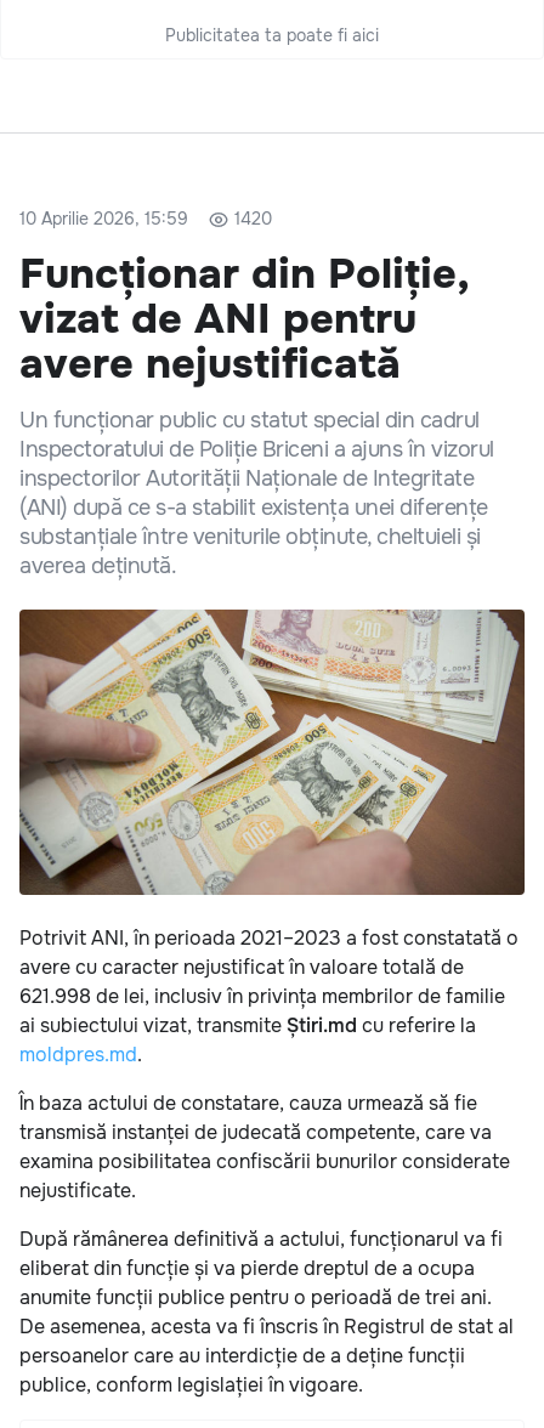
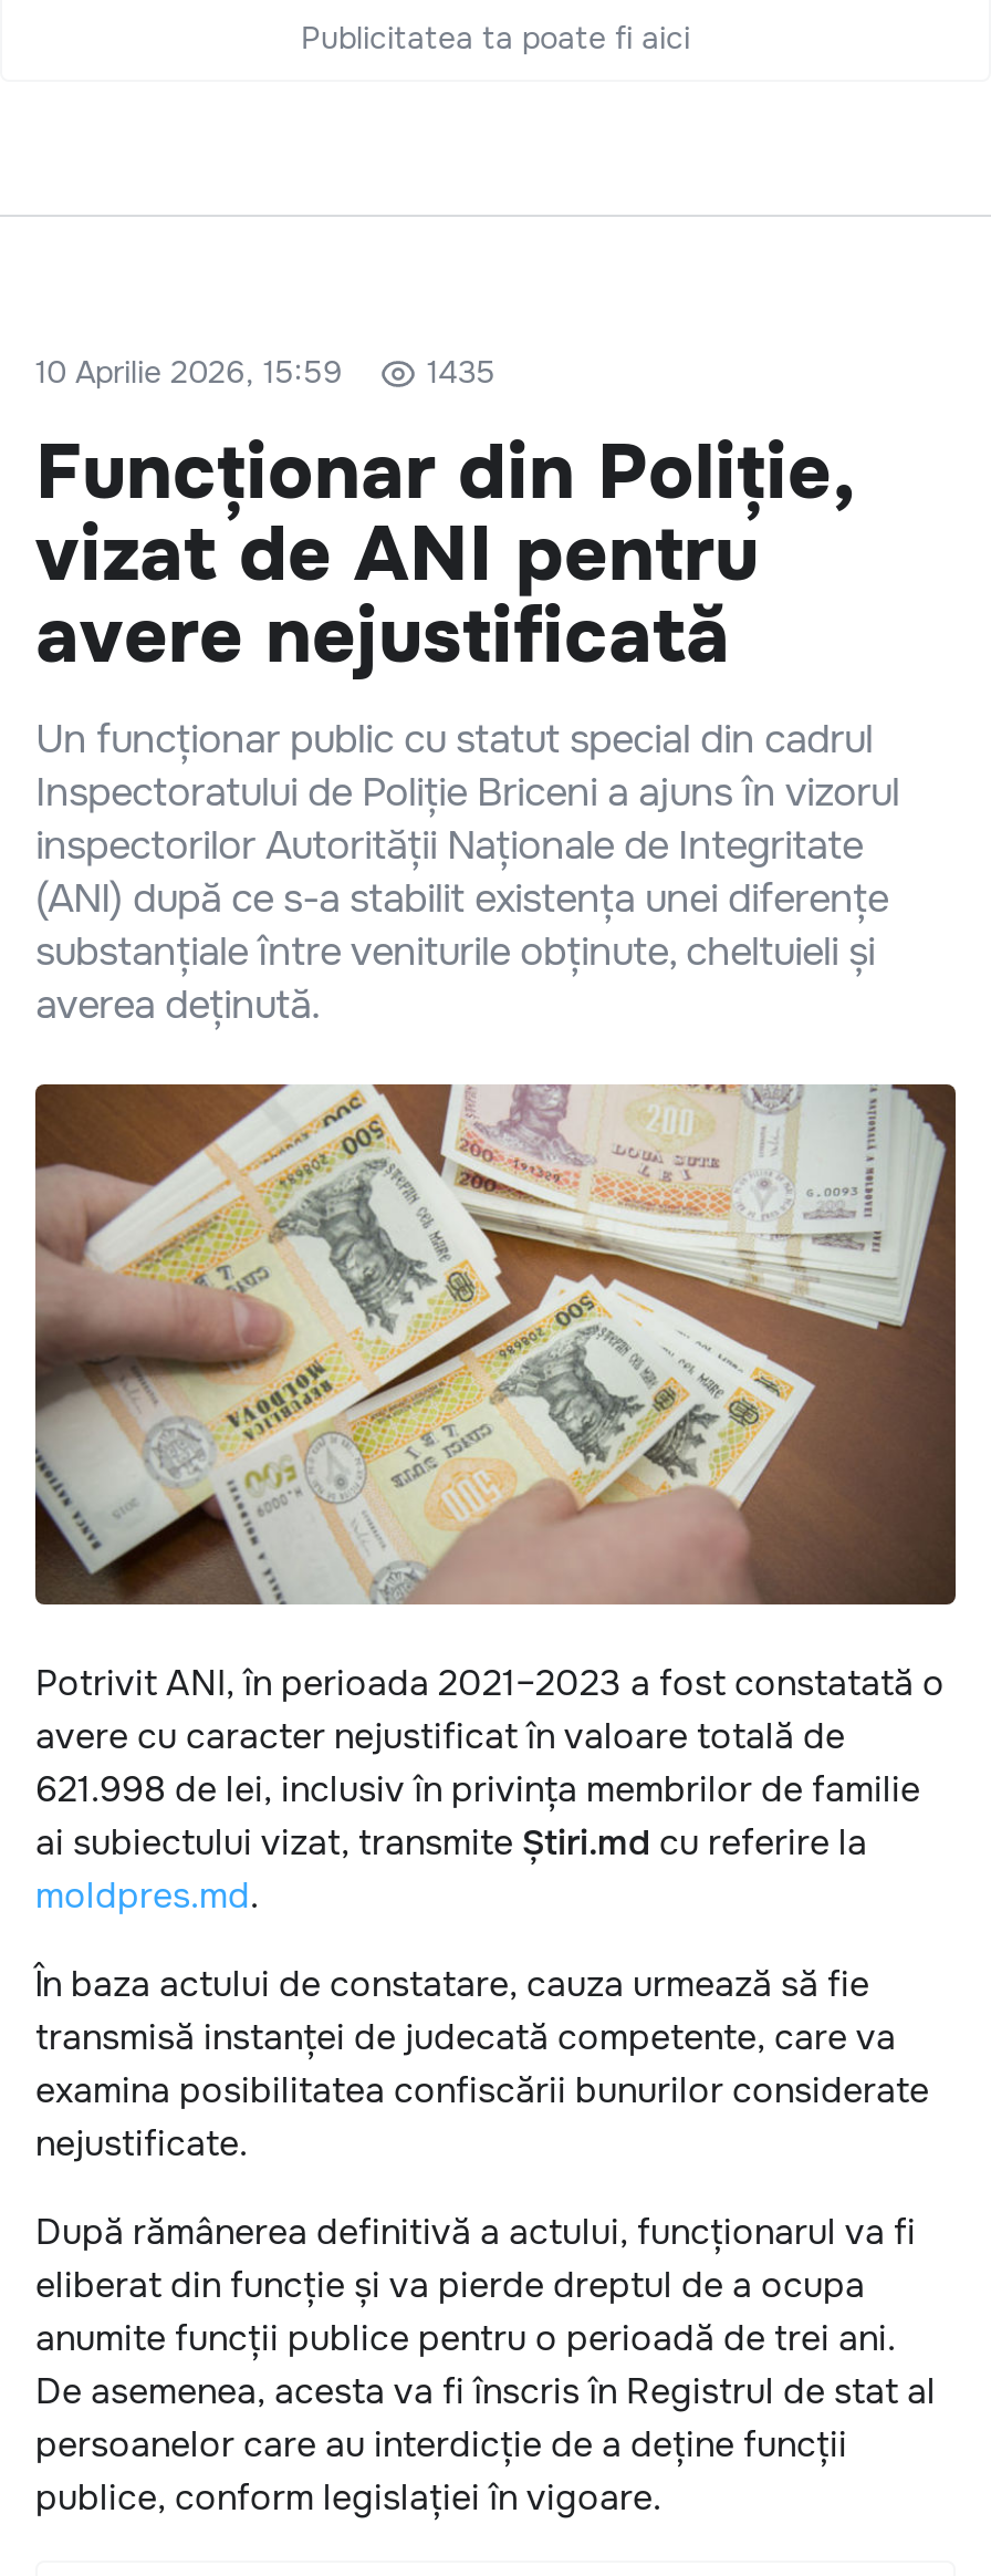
- 1420
+ 1435
